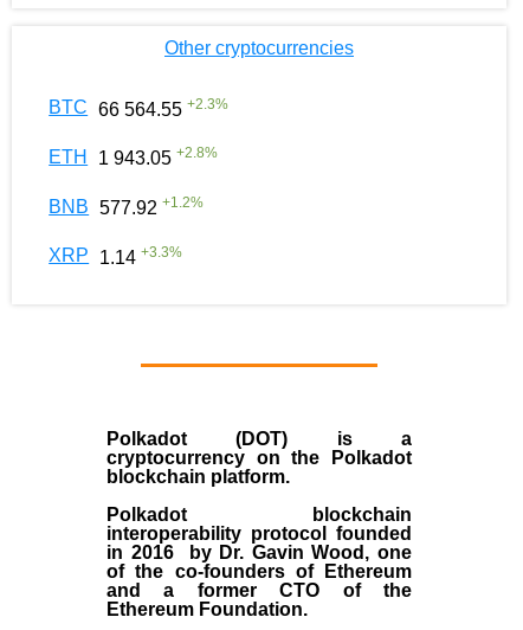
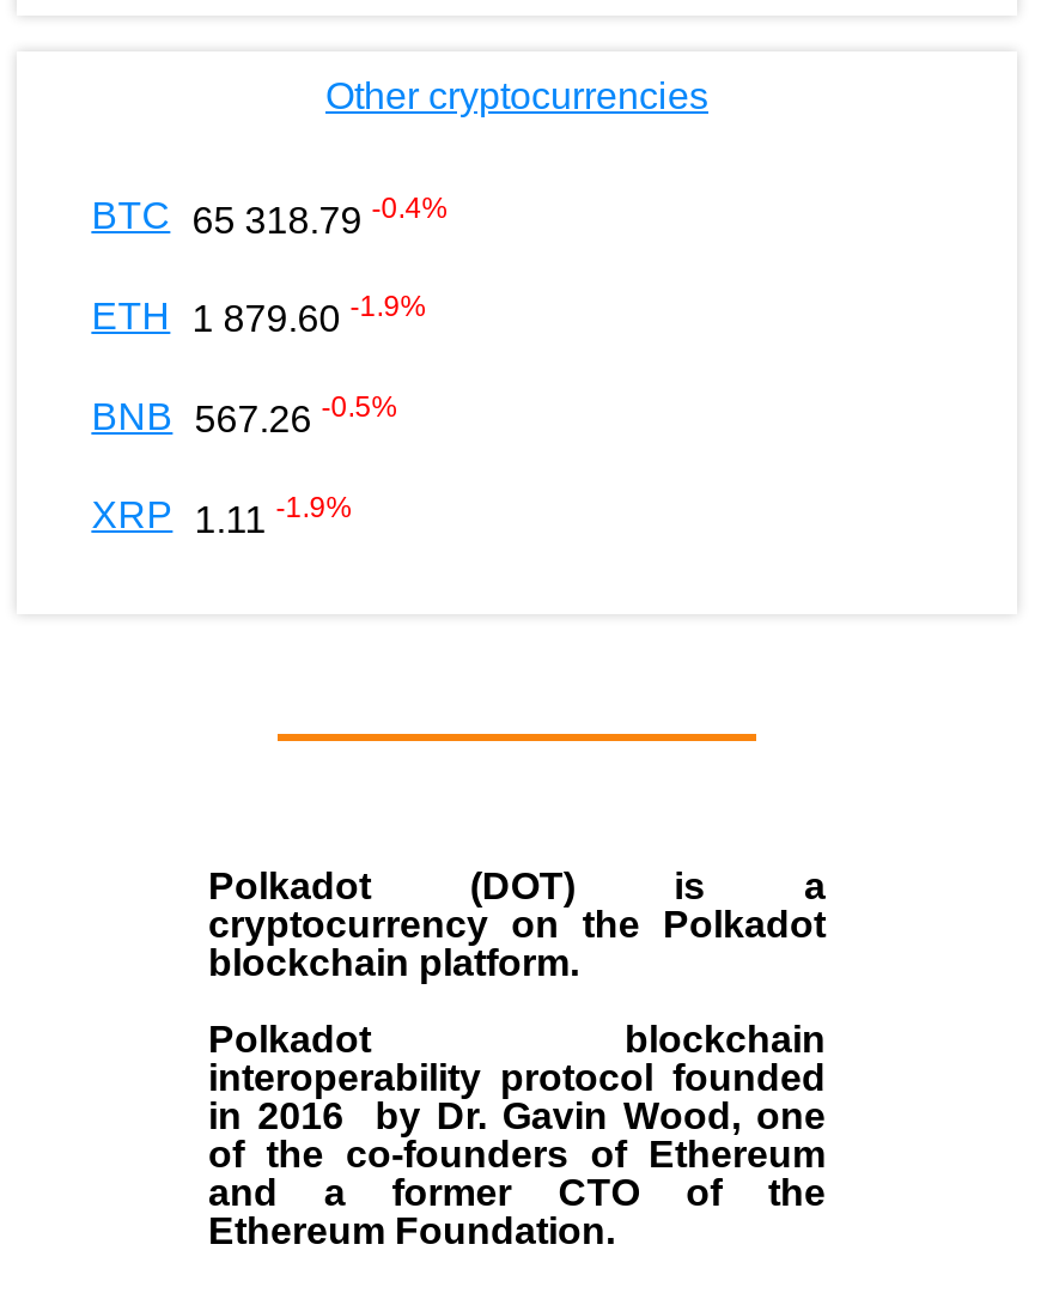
- BTC 66 564.55 +2.3%
+ BTC 65 318.79 -0.4%

- ETH 1 943.05 +2.8%
+ ETH 1 879.60 -1.9%

- BNB 577.92 +1.2%
+ BNB 567.26 -0.5%

- XRP 1.14 +3.3%
+ XRP 1.11 -1.9%
